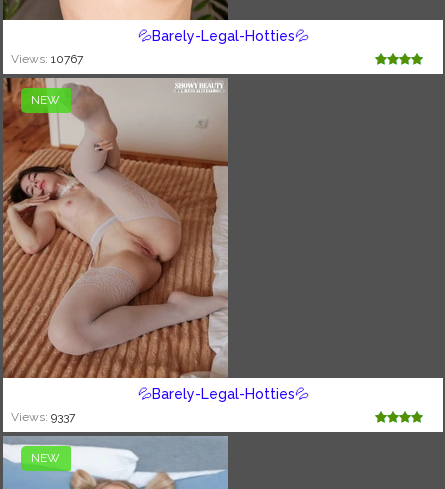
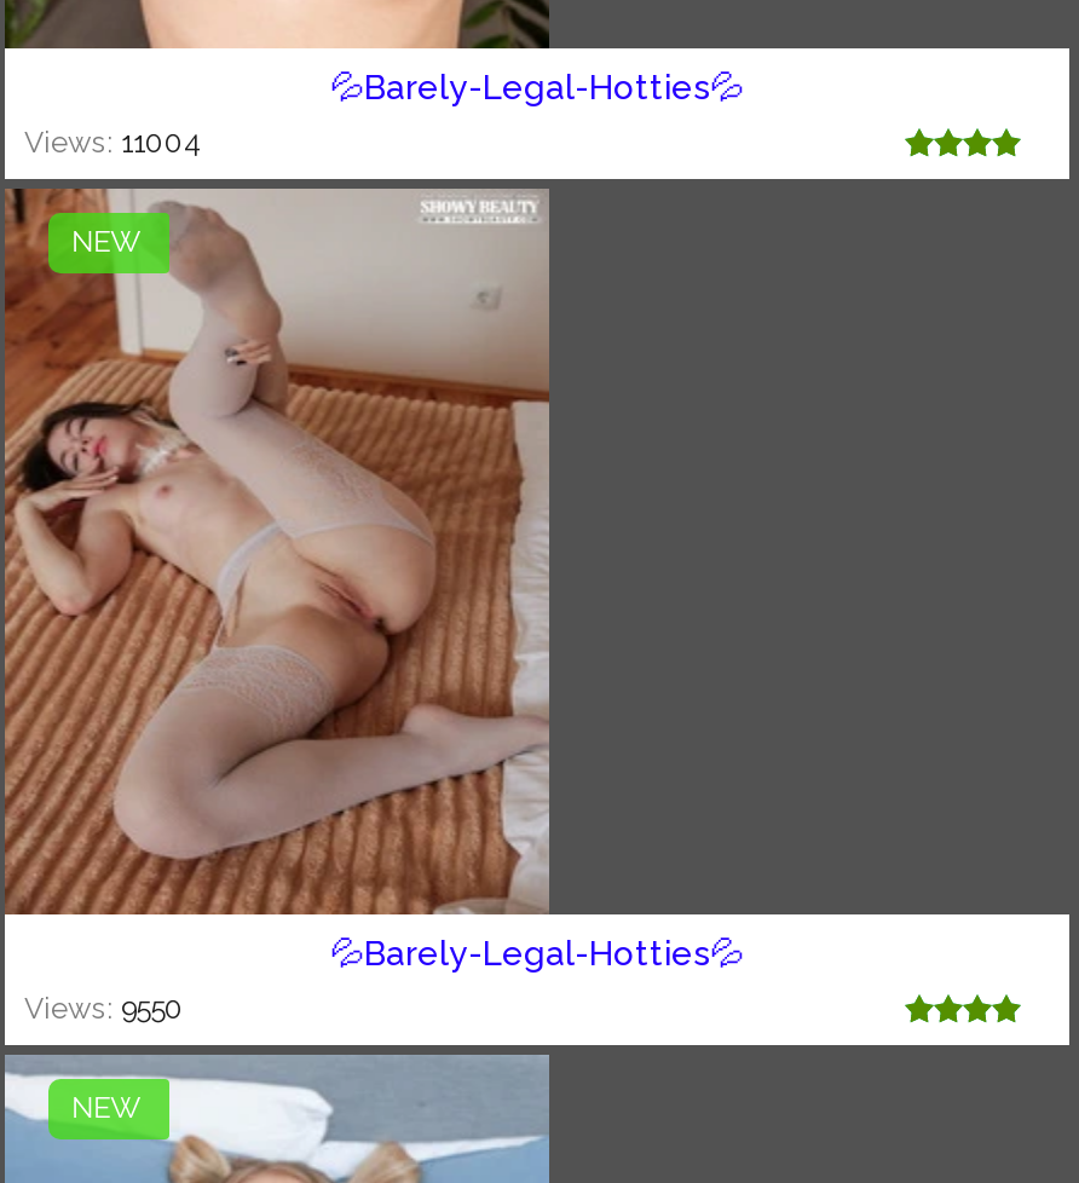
- Views: 10767
+ Views: 11004

- Views: 9337
+ Views: 9550
